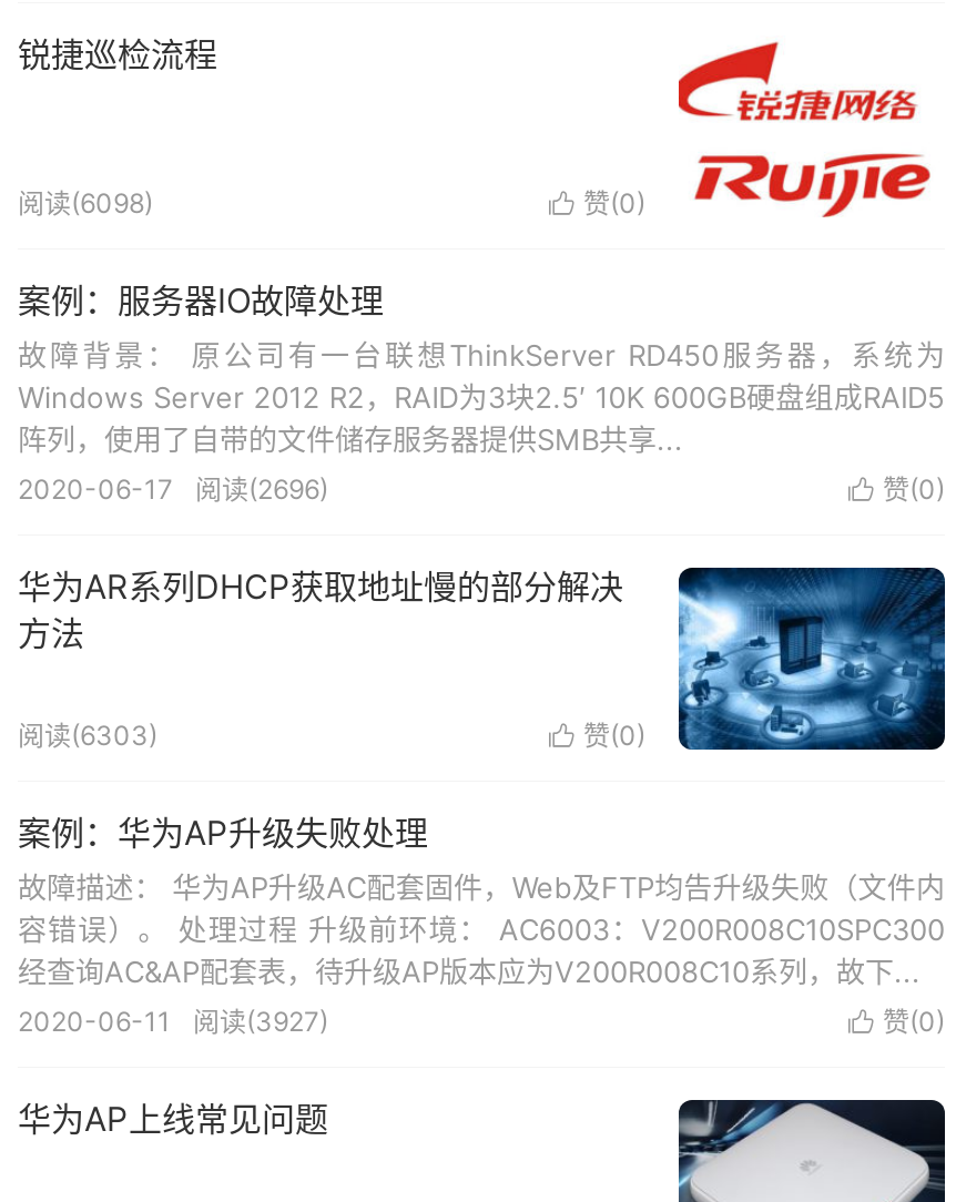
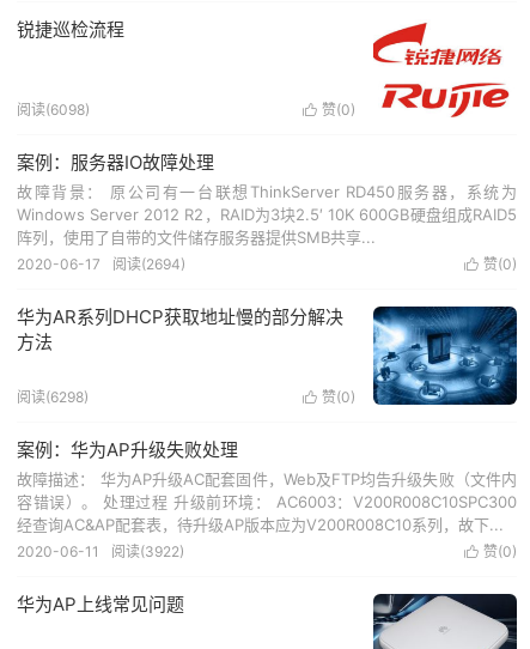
- 2020-06-17 阅读(2696)
+ 2020-06-17 阅读(2694)

- 阅读(6303)
+ 阅读(6298)

- 2020-06-11 阅读(3927)
+ 2020-06-11 阅读(3922)
